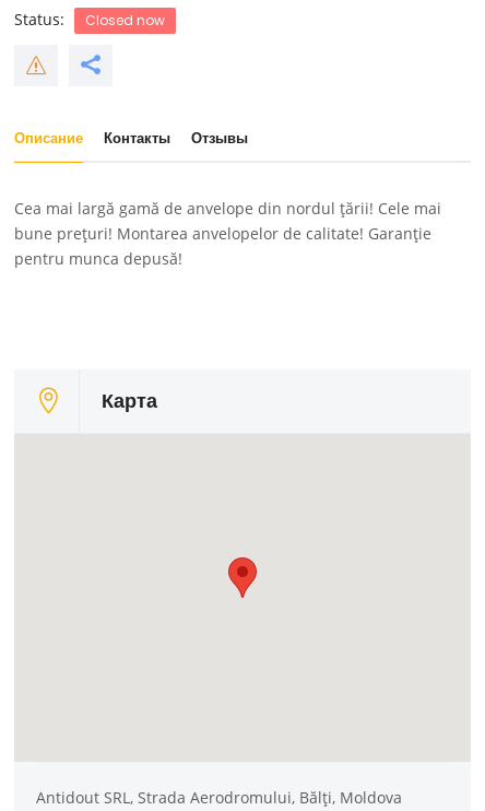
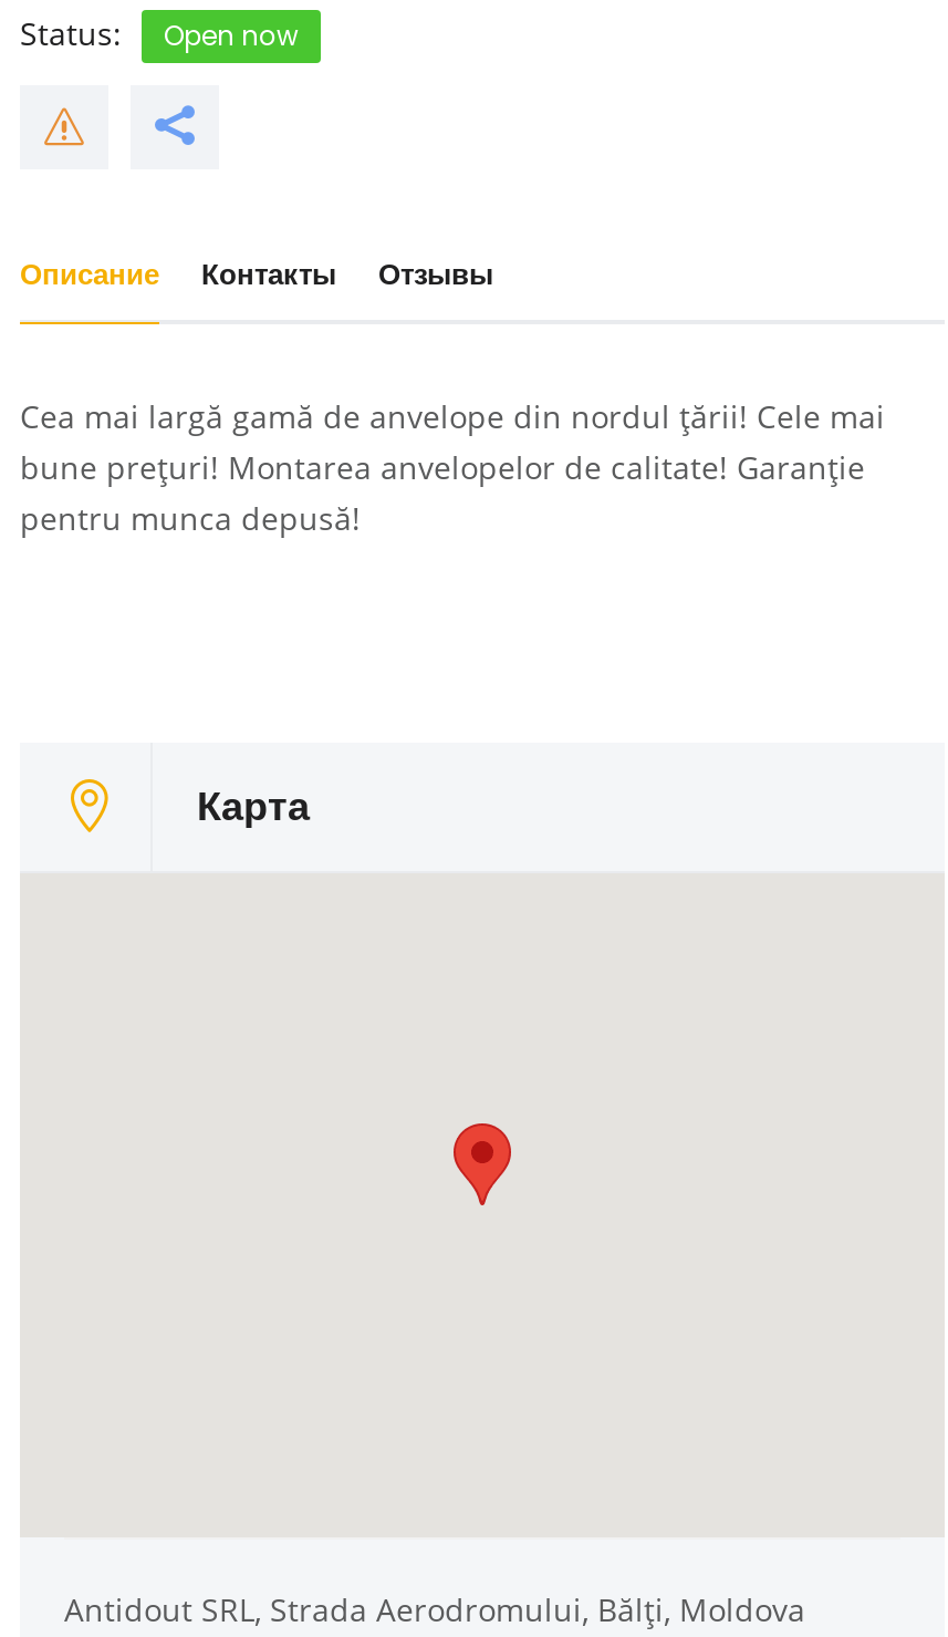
- Closed now
+ Open now
